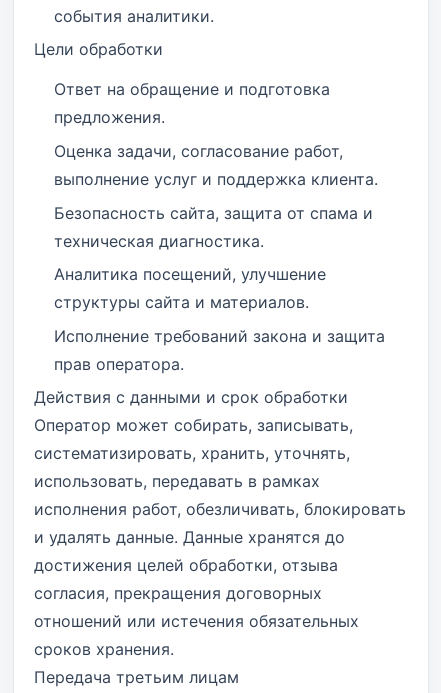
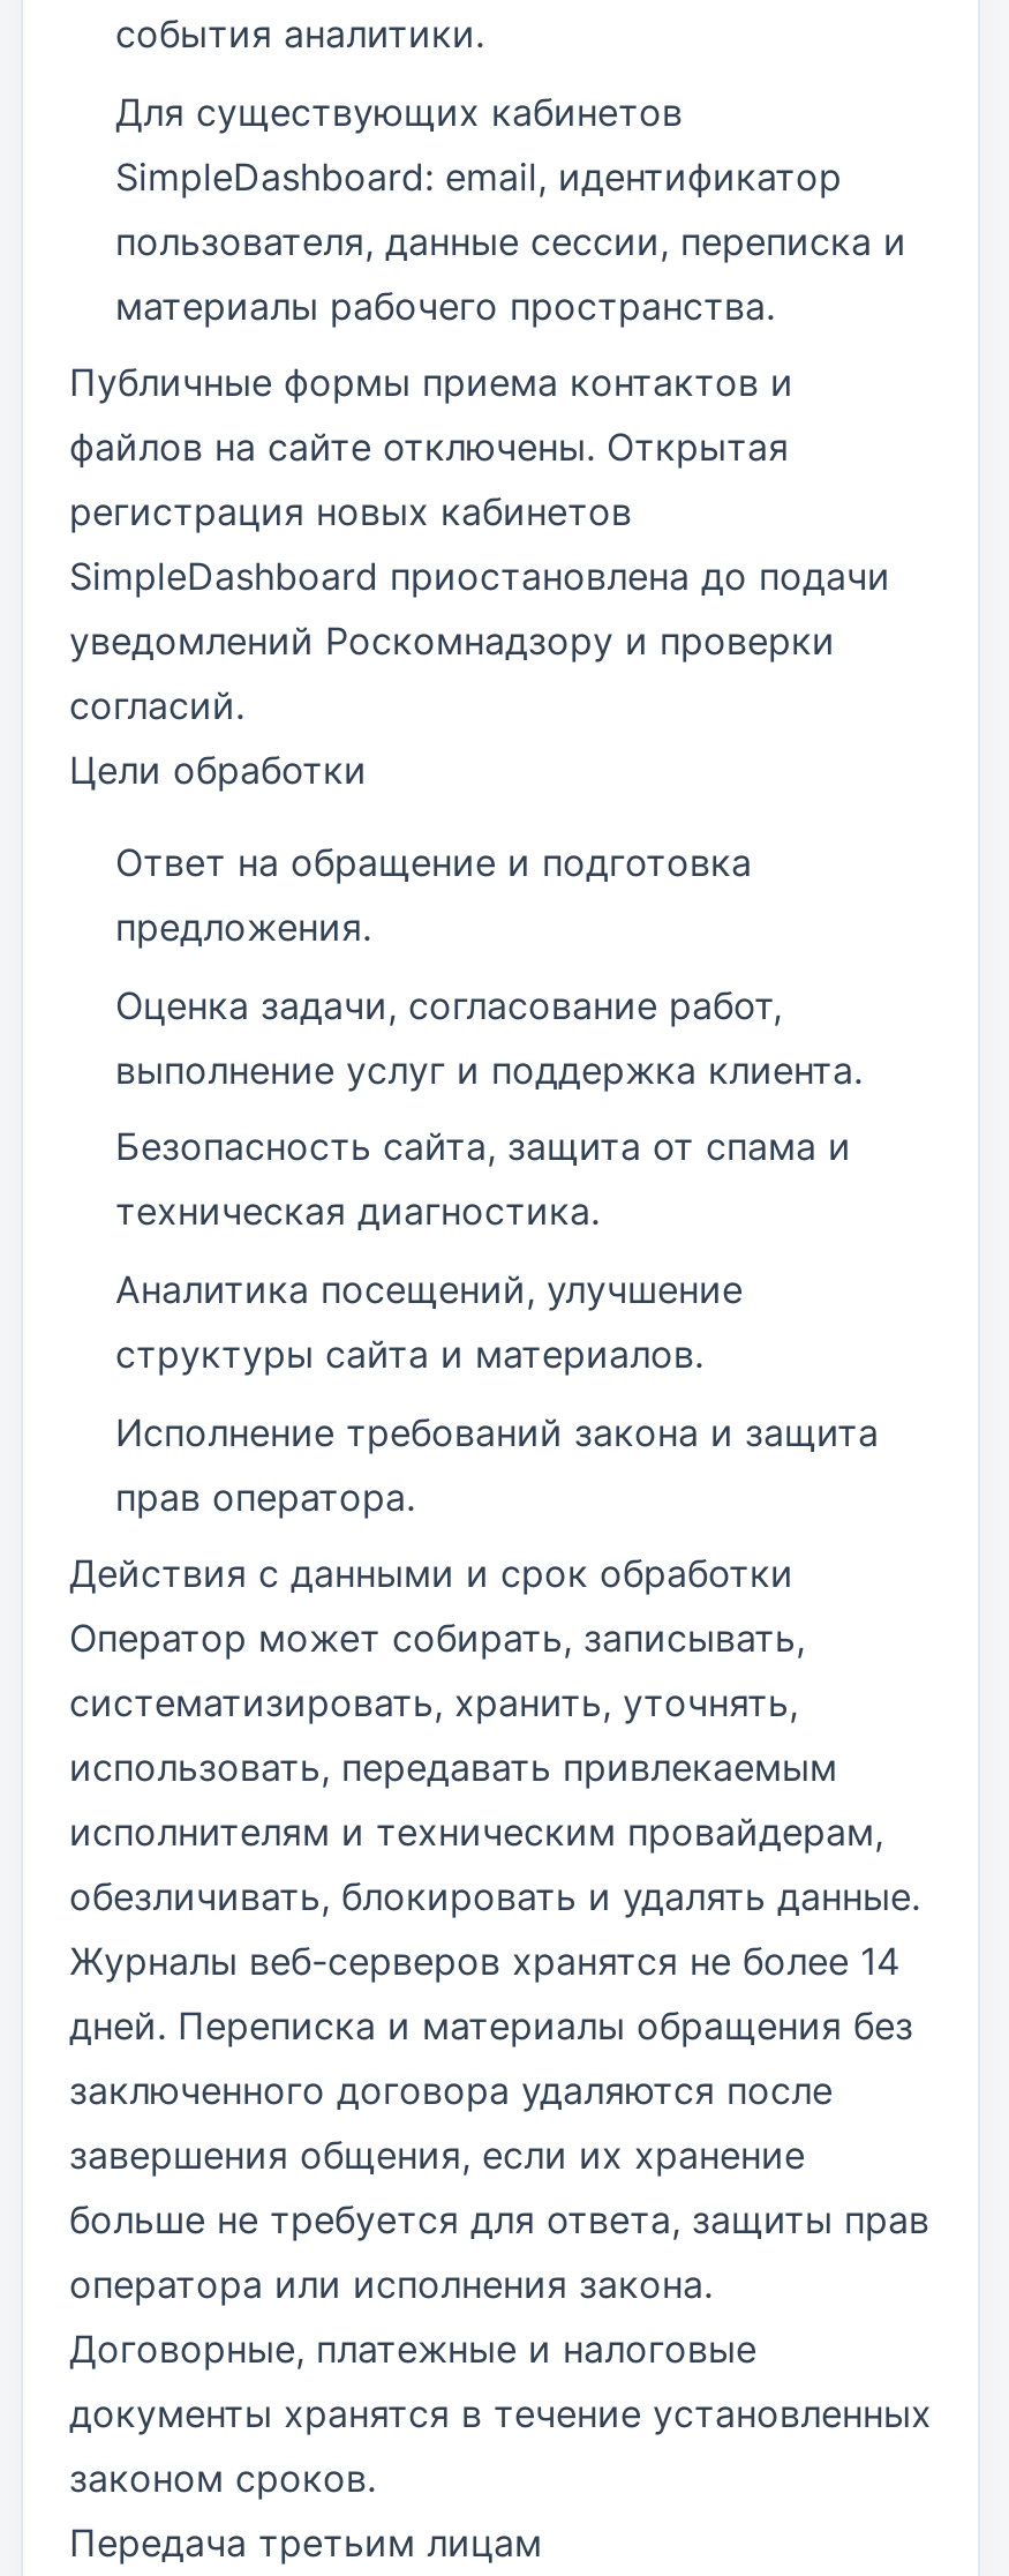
+ Для существующих кабинетов
+ SimpleDashboard: email, идентификатор
+ пользователя, данные сессии, переписка и
+ материалы рабочего пространства.
+ Публичные формы приема контактов и
+ файлов на сайте отключены. Открытая
+ регистрация новых кабинетов
+ SimpleDashboard приостановлена до подачи
+ уведомлений Роскомнадзору и проверки
+ согласий.

- использовать, передавать в рамках
- исполнения работ, обезличивать, блокировать
- и удалять данные. Данные хранятся до
- достижения целей обработки, отзыва
- согласия, прекращения договорных
- отношений или истечения обязательных
- сроков хранения.
+ использовать, передавать привлекаемым
+ исполнителям и техническим провайдерам,
+ обезличивать, блокировать и удалять данные.
+ Журналы веб-серверов хранятся не более 14
+ дней. Переписка и материалы обращения без
+ заключенного договора удаляются после
+ завершения общения, если их хранение
+ больше не требуется для ответа, защиты прав
+ оператора или исполнения закона.
+ Договорные, платежные и налоговые
+ документы хранятся в течение установленных
+ законом сроков.
